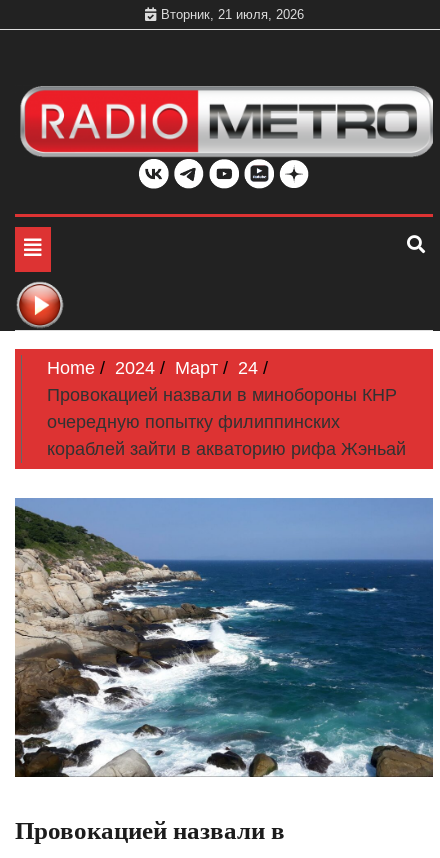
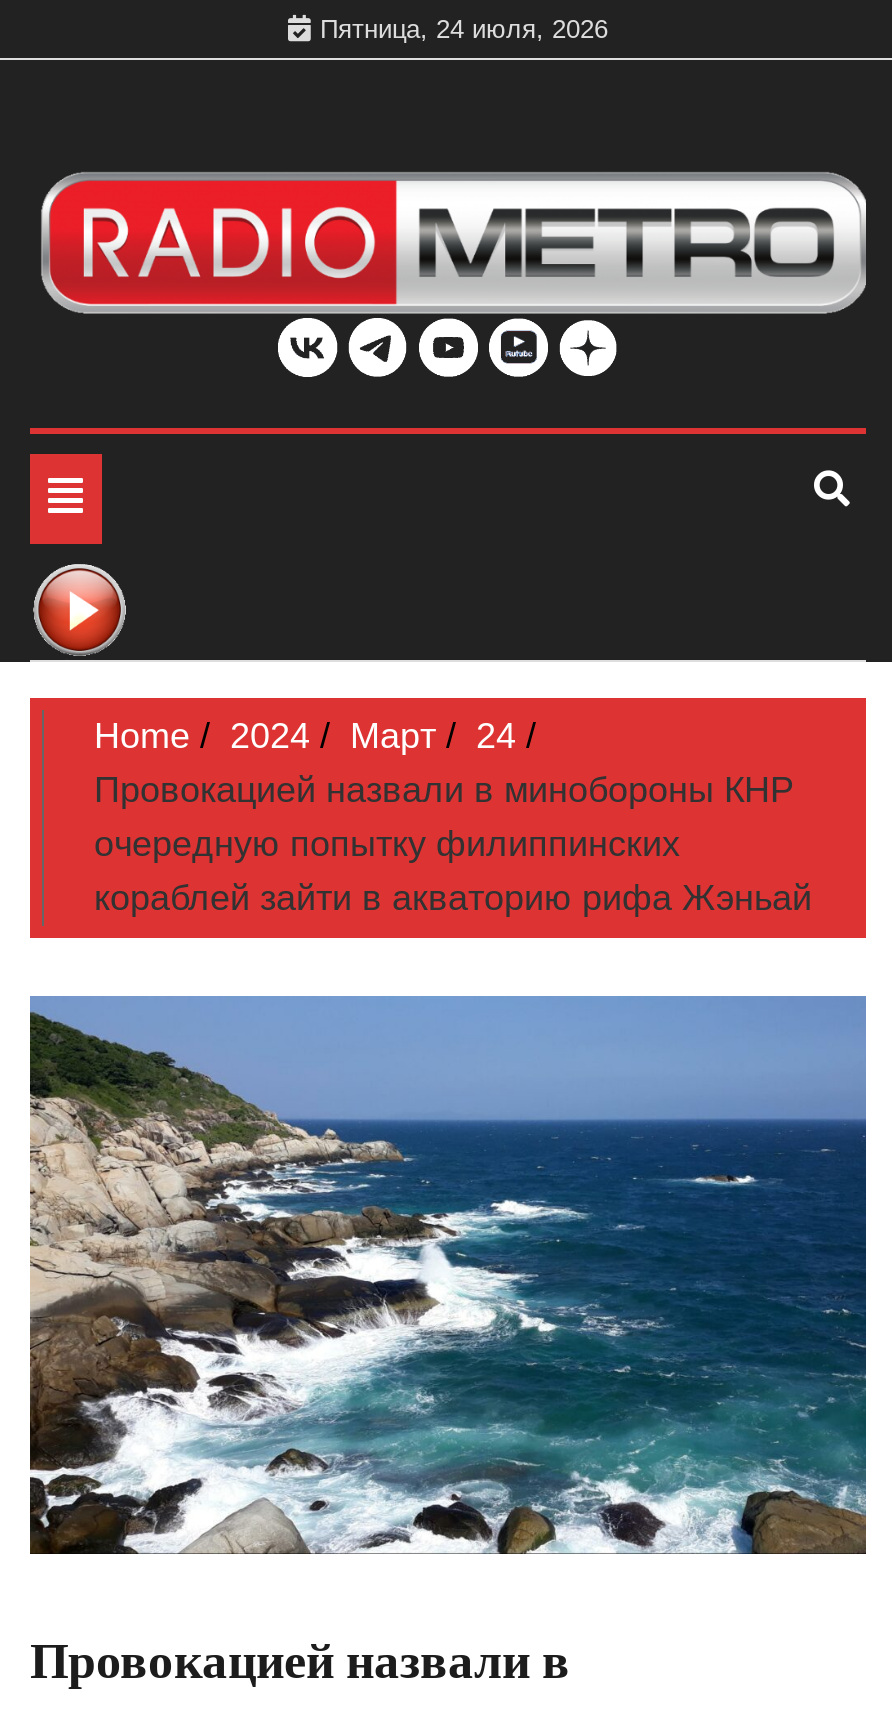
- Вторник, 21 июля, 2026
+ Пятница, 24 июля, 2026
